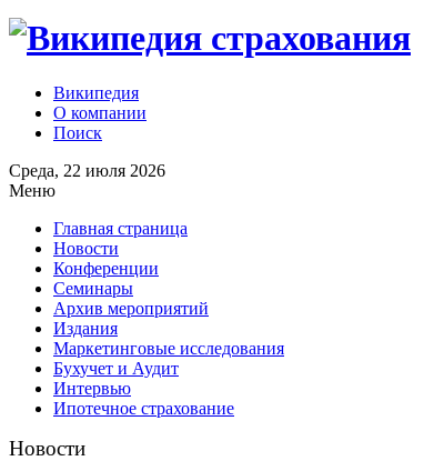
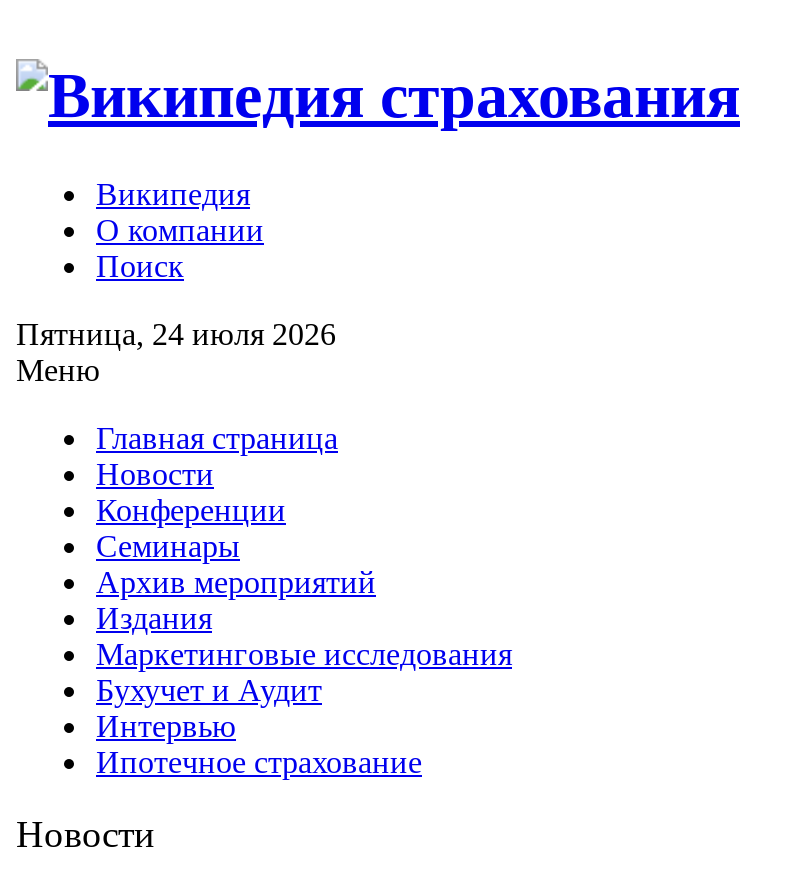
- Среда, 22 июля 2026
+ Пятница, 24 июля 2026
